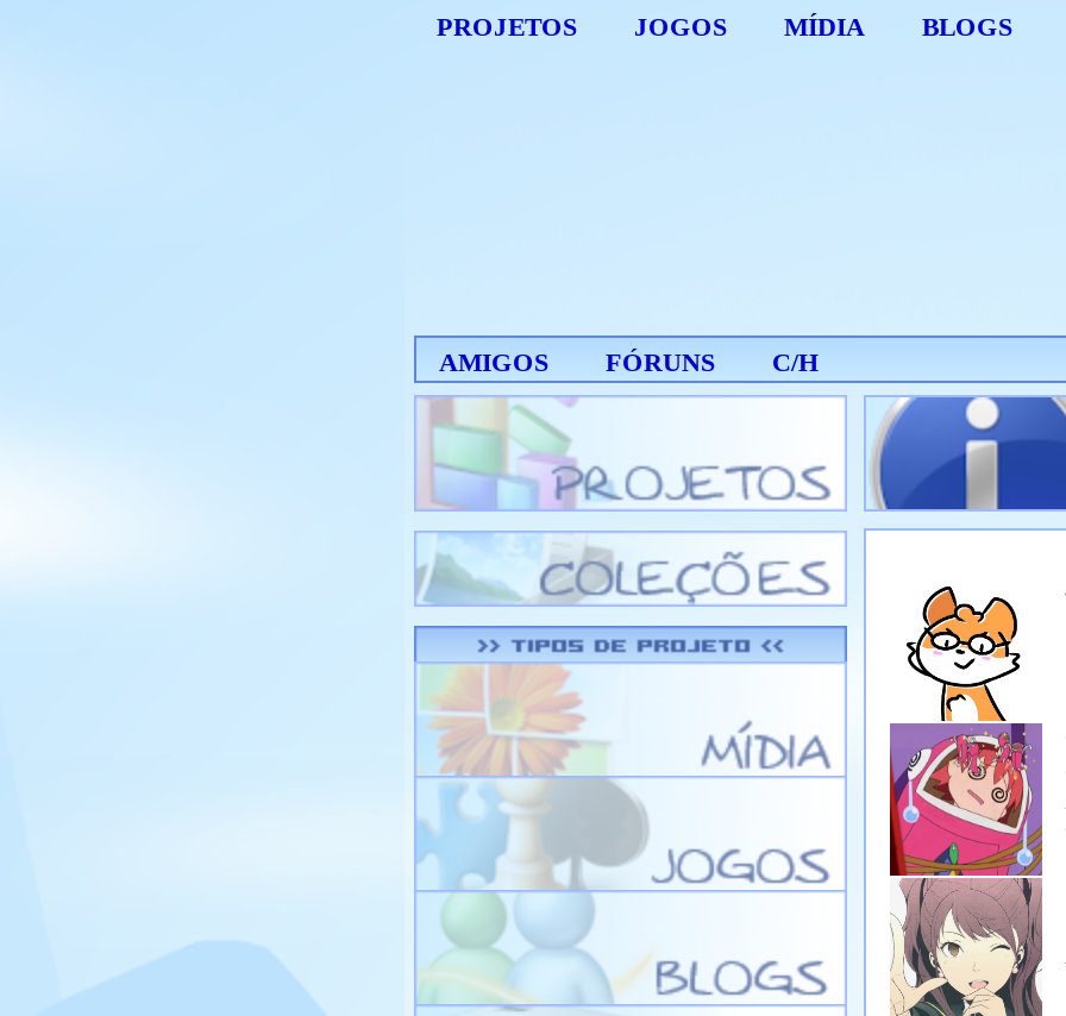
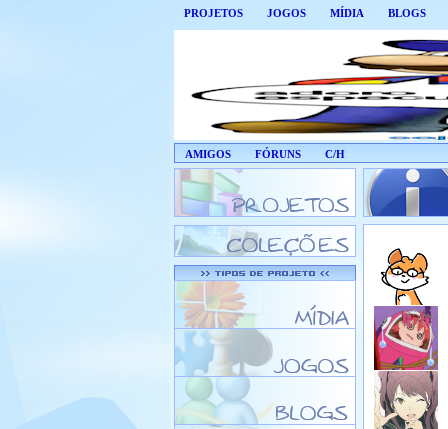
+ [image]
